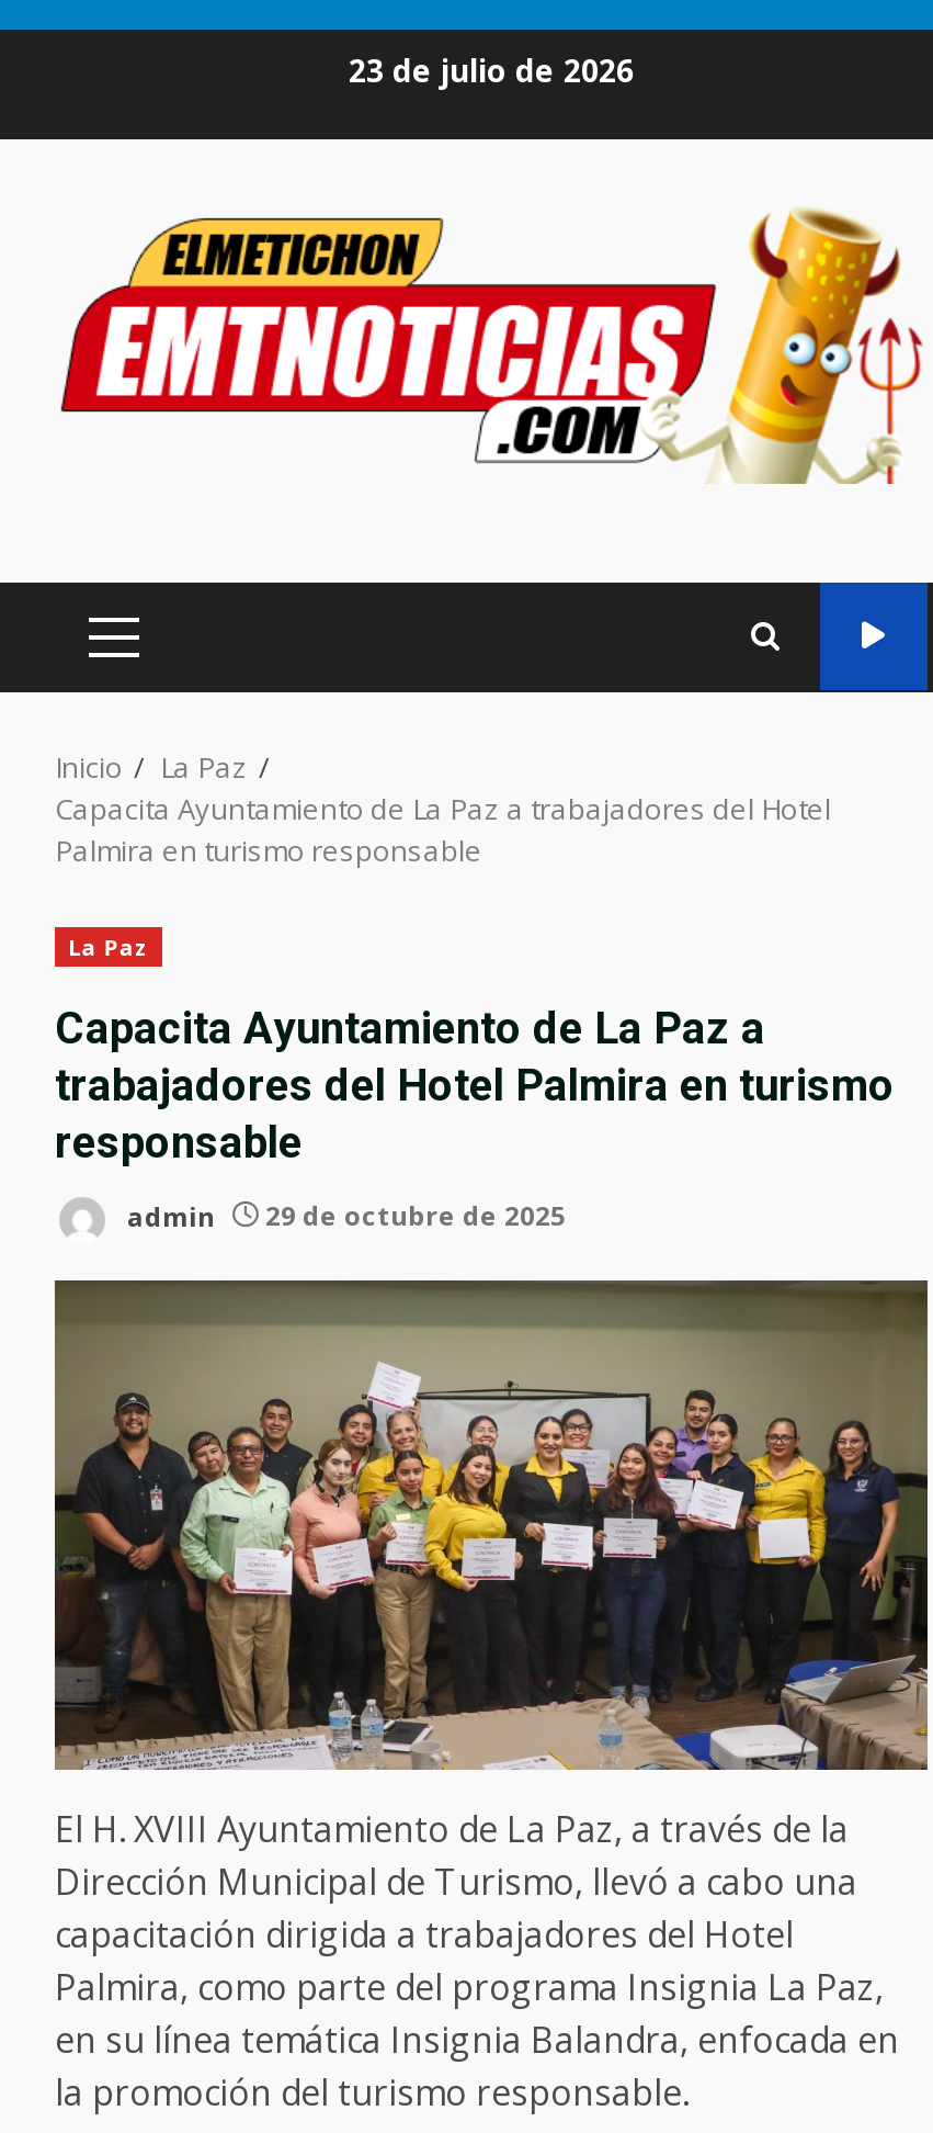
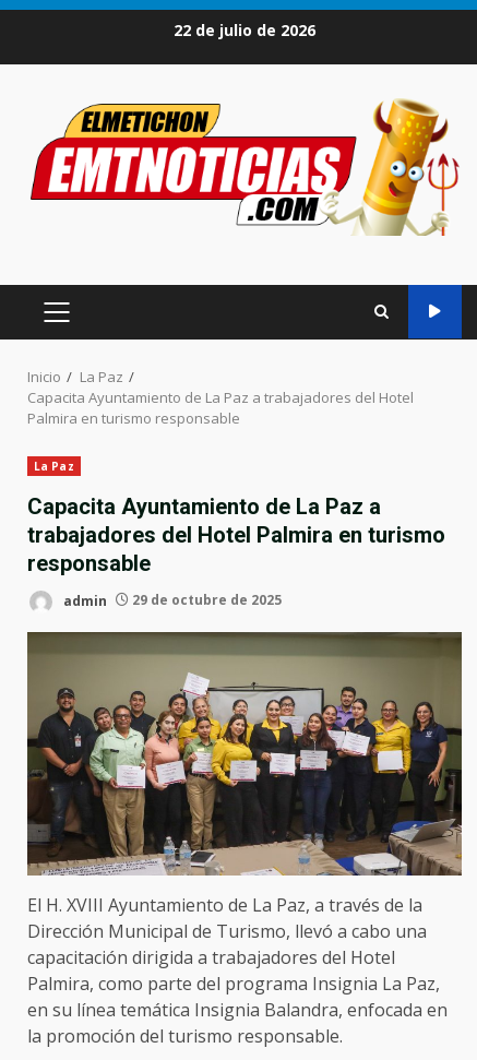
- 23 de julio de 2026
+ 22 de julio de 2026
